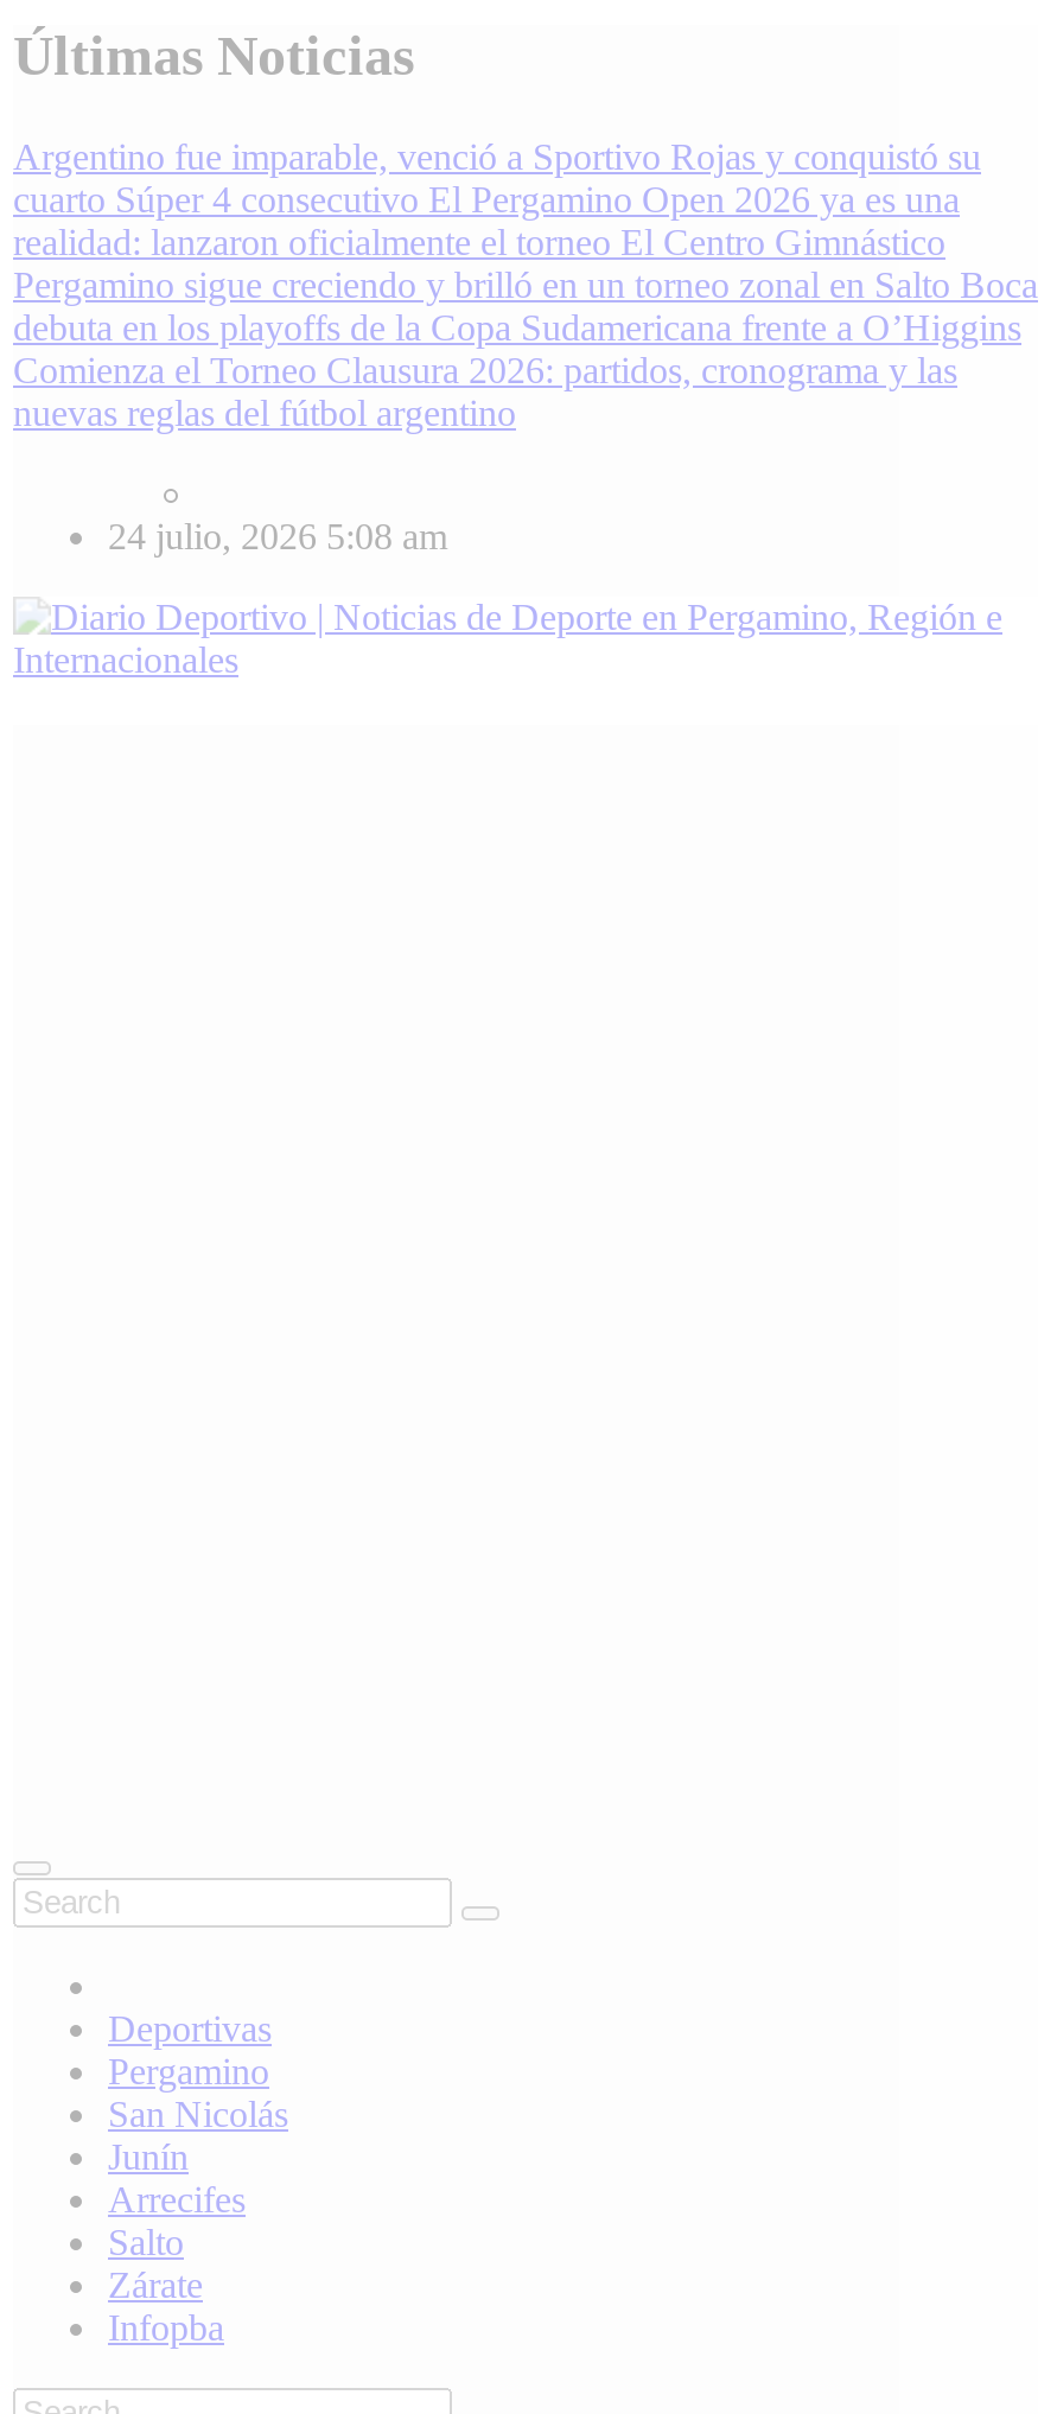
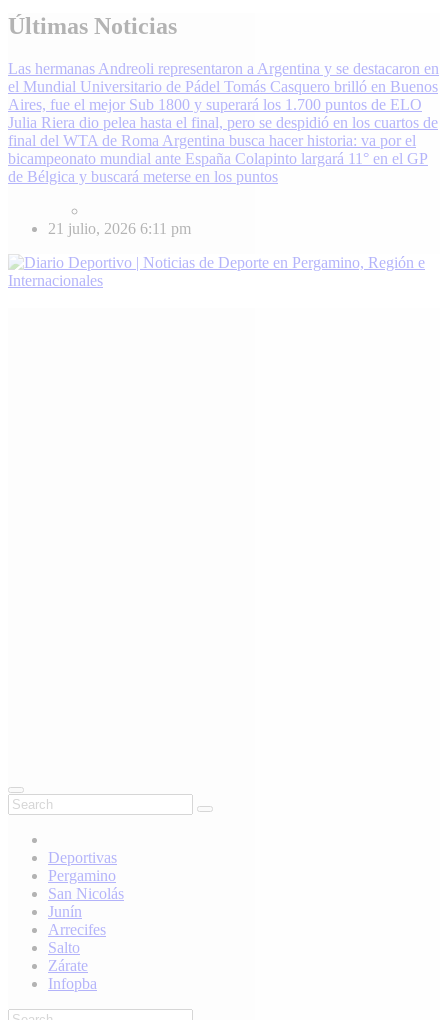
- Argentino fue imparable, venció a Sportivo Rojas y conquistó su
- cuarto Súper 4 consecutivo El Pergamino Open 2026 ya es una
- realidad: lanzaron oficialmente el torneo El Centro Gimnástico
- Pergamino sigue creciendo y brilló en un torneo zonal en Salto Boca
- debuta en los playoffs de la Copa Sudamericana frente a O’Higgins
- Comienza el Torneo Clausura 2026: partidos, cronograma y las
- nuevas reglas del fútbol argentino
+ Las hermanas Andreoli representaron a Argentina y se destacaron en
+ el Mundial Universitario de Pádel Tomás Casquero brilló en Buenos
+ Aires, fue el mejor Sub 1800 y superará los 1.700 puntos de ELO
+ Julia Riera dio pelea hasta el final, pero se despidió en los cuartos de
+ final del WTA de Roma Argentina busca hacer historia: va por el
+ bicampeonato mundial ante España Colapinto largará 11° en el GP
+ de Bélgica y buscará meterse en los puntos

- 24 julio, 2026 5:08 am
+ 21 julio, 2026 6:11 pm
